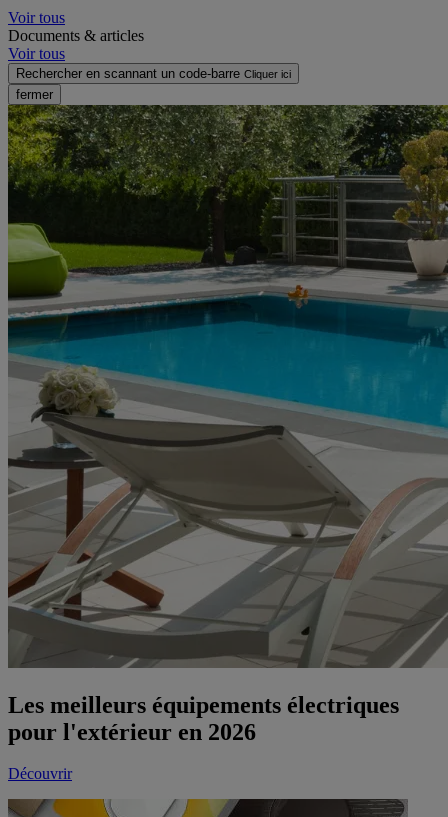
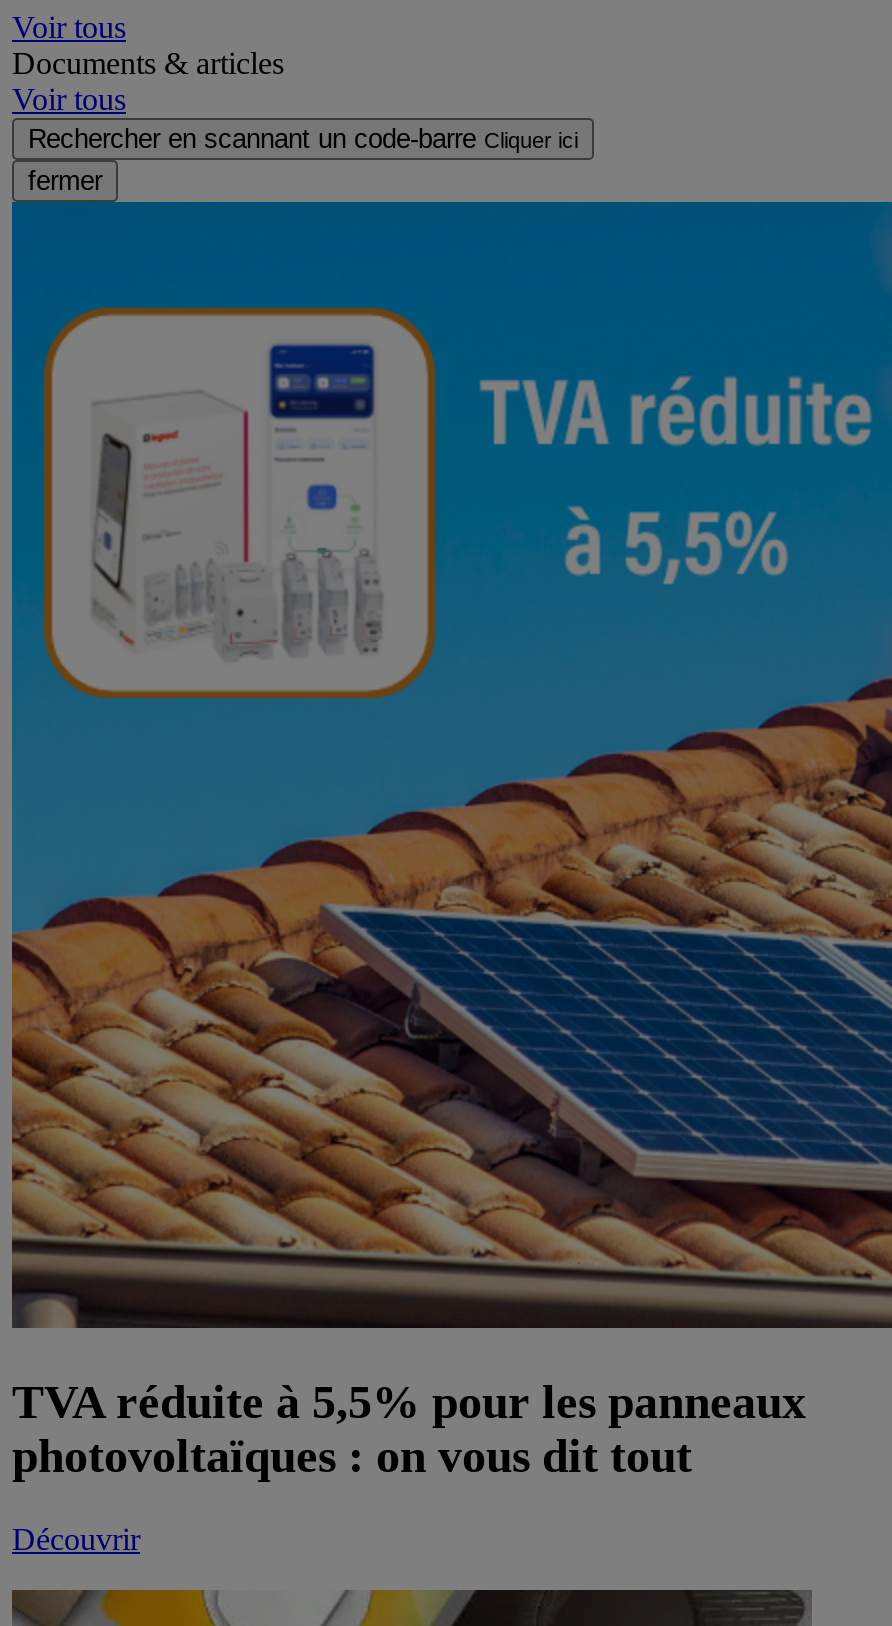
- [image]
- Les meilleurs équipements électriques
- pour l'extérieur en 2026
+ [image]
+ TVA réduite à 5,5% pour les panneaux
+ photovoltaïques : on vous dit tout
